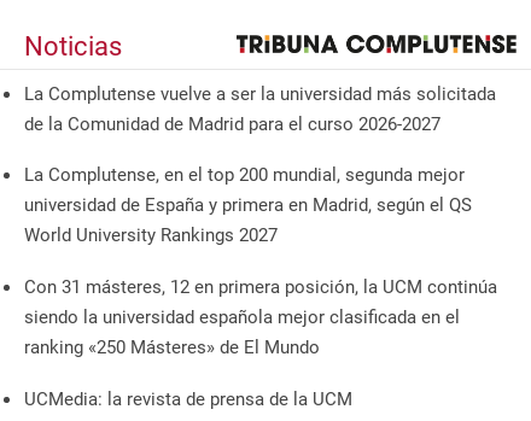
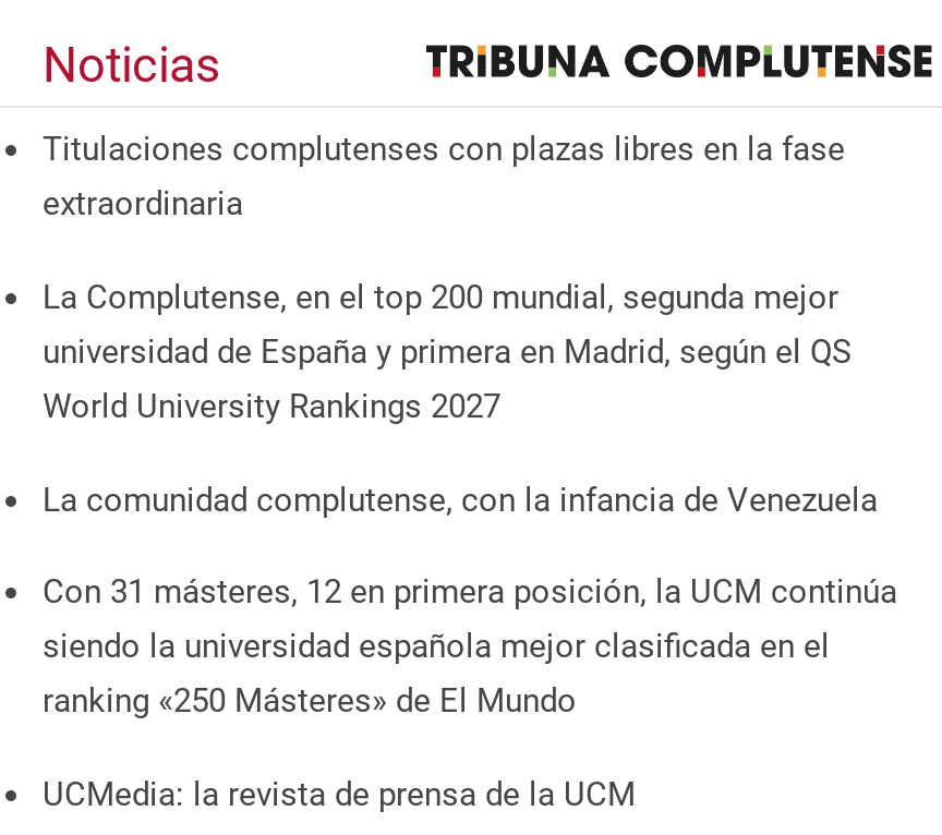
- La Complutense vuelve a ser la universidad más solicitada
- de la Comunidad de Madrid para el curso 2026-2027
+ Titulaciones complutenses con plazas libres en la fase
+ extraordinaria

+ La comunidad complutense, con la infancia de Venezuela
